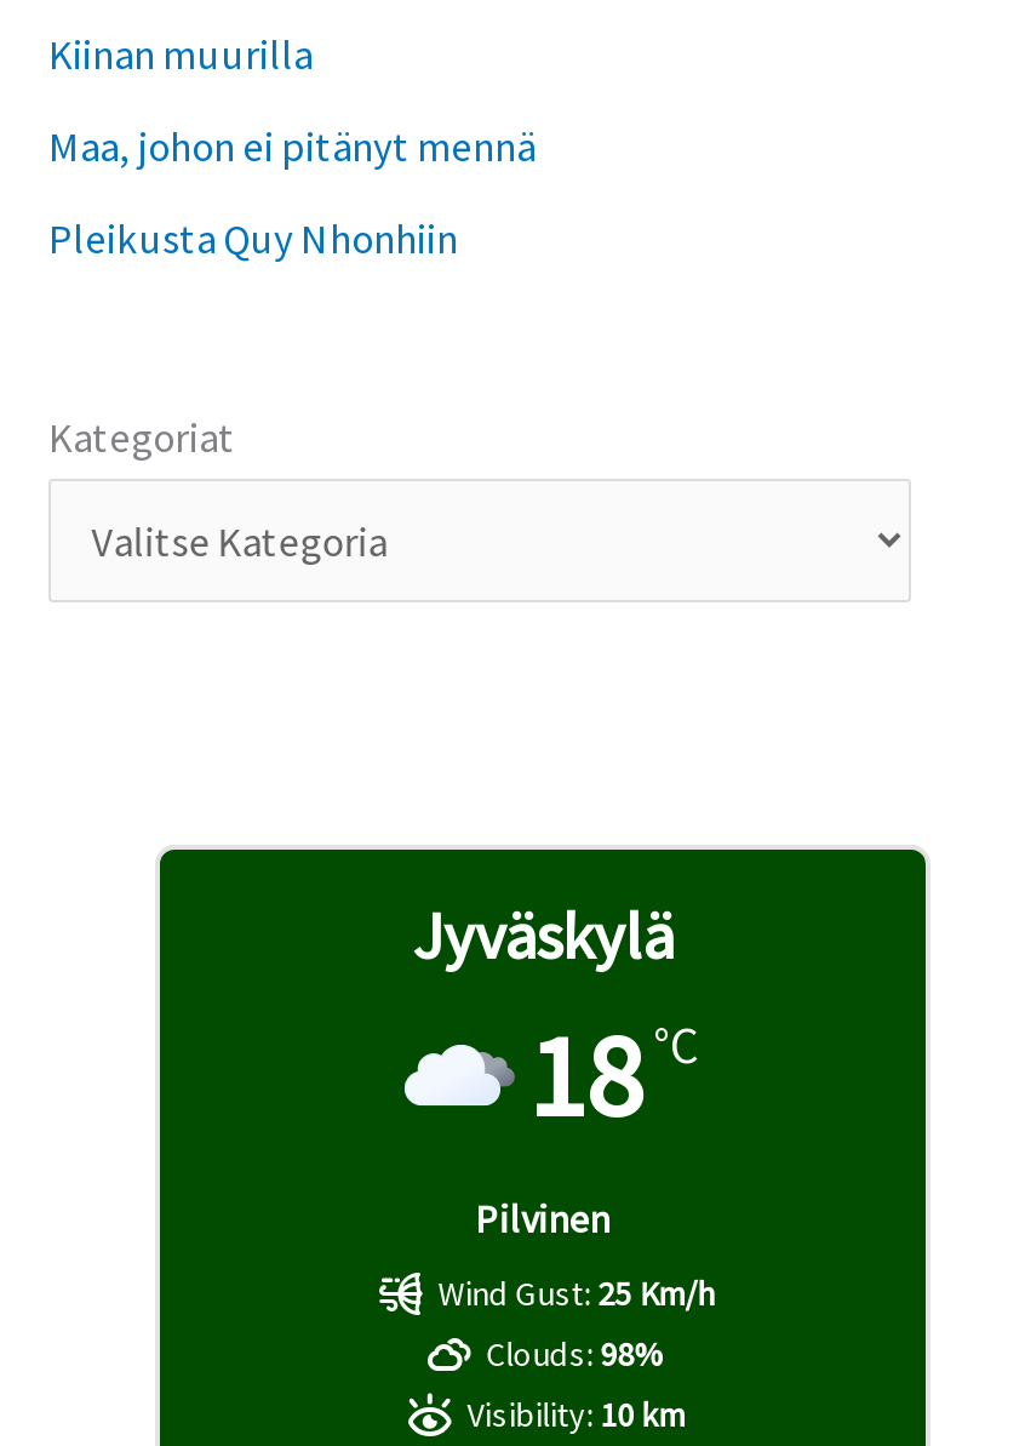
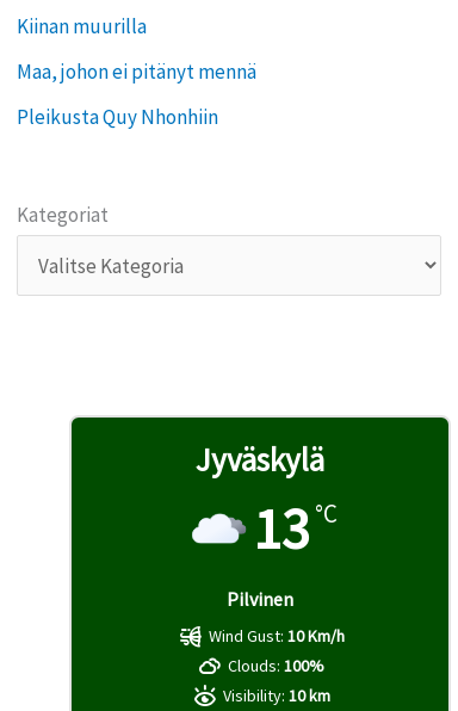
- 18 °C
+ 13 °C

- Wind Gust: 25 Km/h
+ Wind Gust: 10 Km/h

- Clouds: 98%
+ Clouds: 100%
